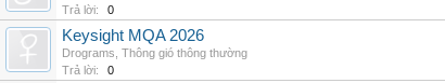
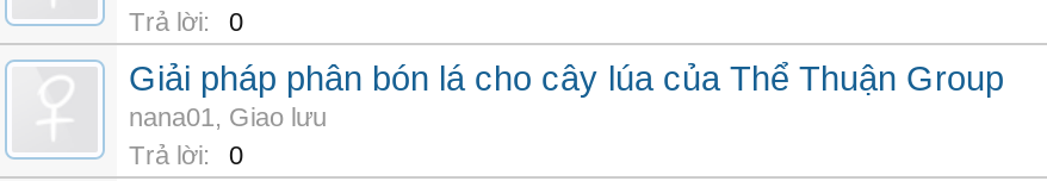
- Keysight MQA 2026
- Drograms, Thông gió thông thường
+ Giải pháp phân bón lá cho cây lúa của Thể Thuận Group
+ nana01, Giao lưu
